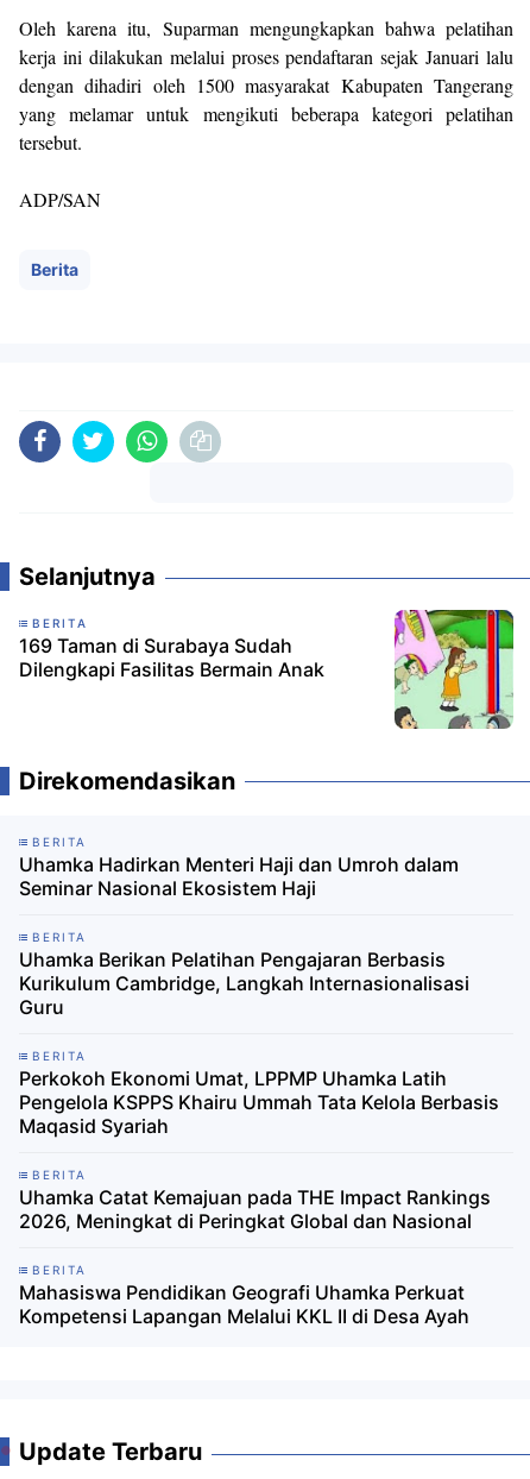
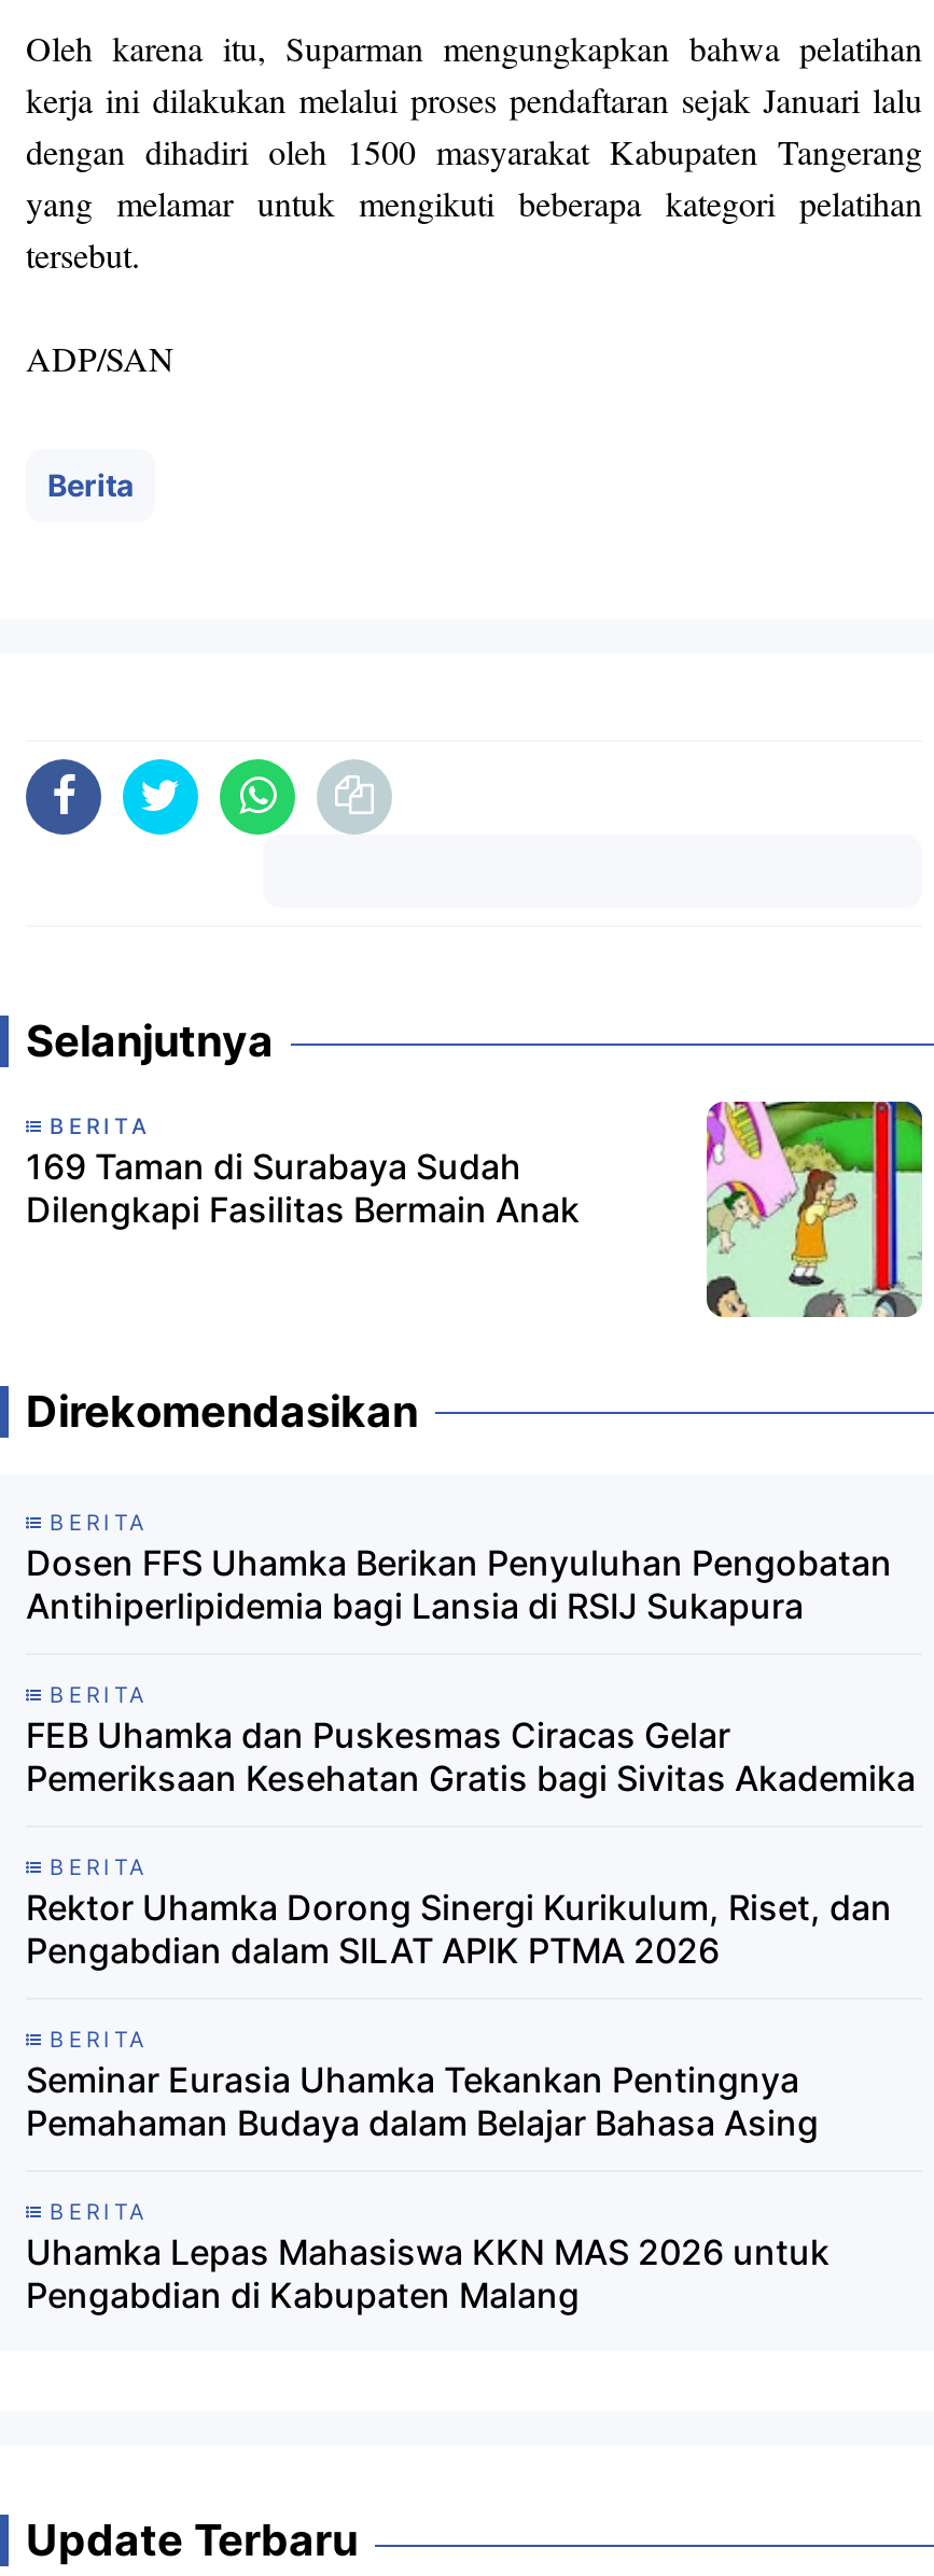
- Uhamka Hadirkan Menteri Haji dan Umroh dalam
- Seminar Nasional Ekosistem Haji
+ Dosen FFS Uhamka Berikan Penyuluhan Pengobatan
+ Antihiperlipidemia bagi Lansia di RSIJ Sukapura

- Uhamka Berikan Pelatihan Pengajaran Berbasis
- Kurikulum Cambridge, Langkah Internasionalisasi
- Guru
+ FEB Uhamka dan Puskesmas Ciracas Gelar
+ Pemeriksaan Kesehatan Gratis bagi Sivitas Akademika

- Perkokoh Ekonomi Umat, LPPMP Uhamka Latih
- Pengelola KSPPS Khairu Ummah Tata Kelola Berbasis
- Maqasid Syariah
+ Rektor Uhamka Dorong Sinergi Kurikulum, Riset, dan
+ Pengabdian dalam SILAT APIK PTMA 2026

- Uhamka Catat Kemajuan pada THE Impact Rankings
- 2026, Meningkat di Peringkat Global dan Nasional
+ Seminar Eurasia Uhamka Tekankan Pentingnya
+ Pemahaman Budaya dalam Belajar Bahasa Asing

- Mahasiswa Pendidikan Geografi Uhamka Perkuat
- Kompetensi Lapangan Melalui KKL II di Desa Ayah
+ Uhamka Lepas Mahasiswa KKN MAS 2026 untuk
+ Pengabdian di Kabupaten Malang
